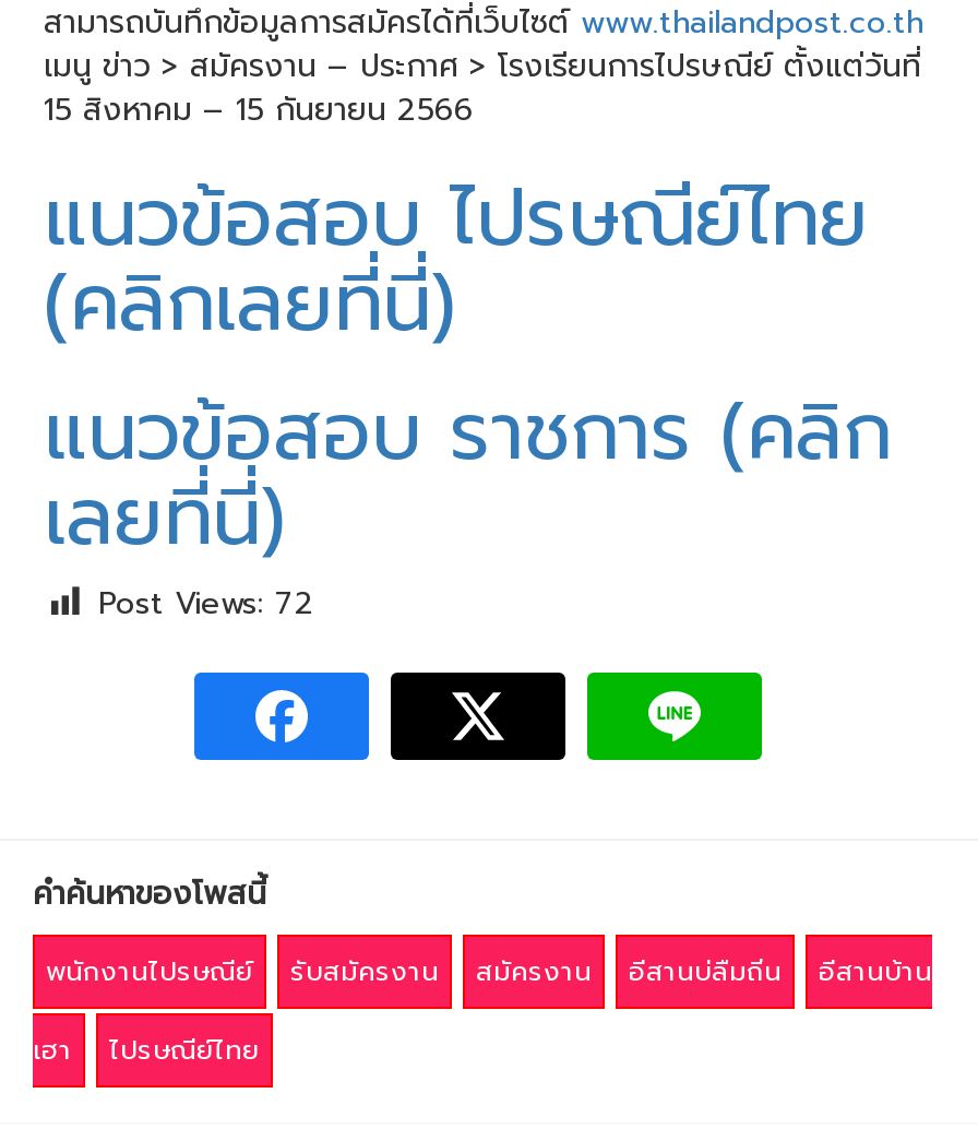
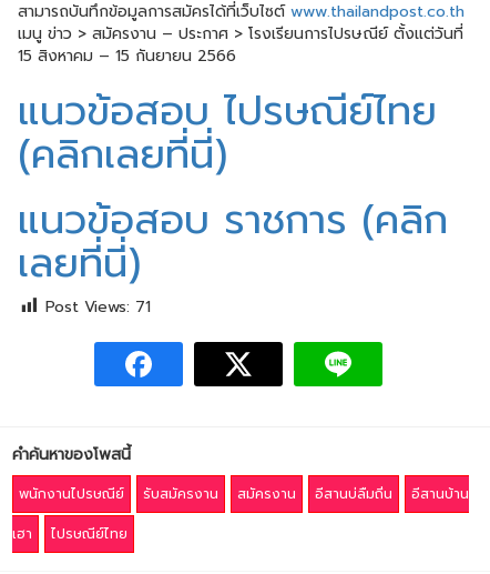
- Post Views: 72
+ Post Views: 71
